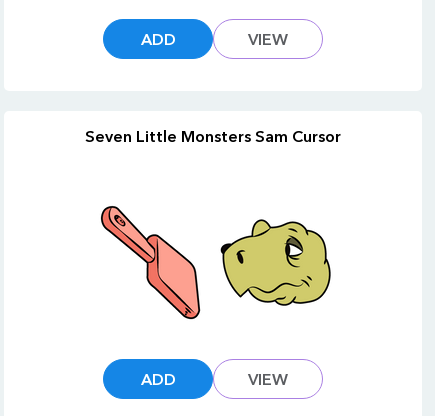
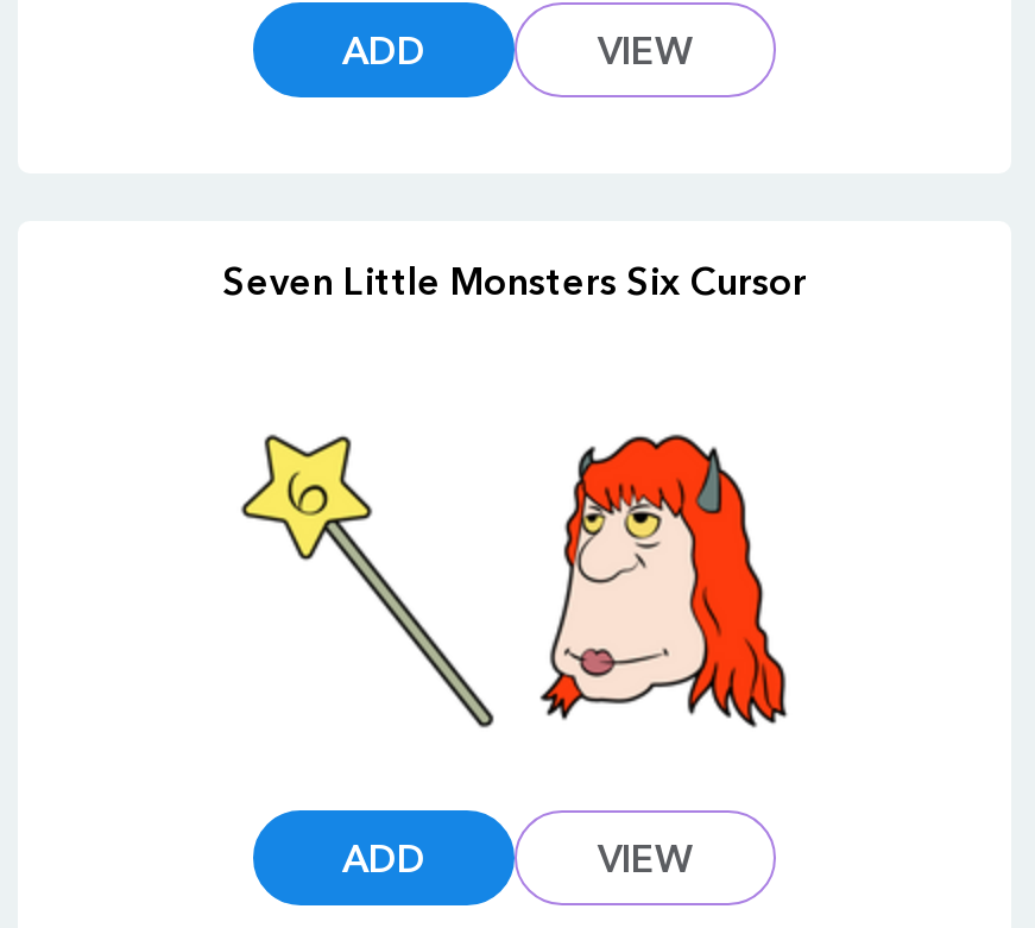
- Seven Little Monsters Sam Cursor
+ Seven Little Monsters Six Cursor

- [image]
+ [image]

- [image]
+ [image]
